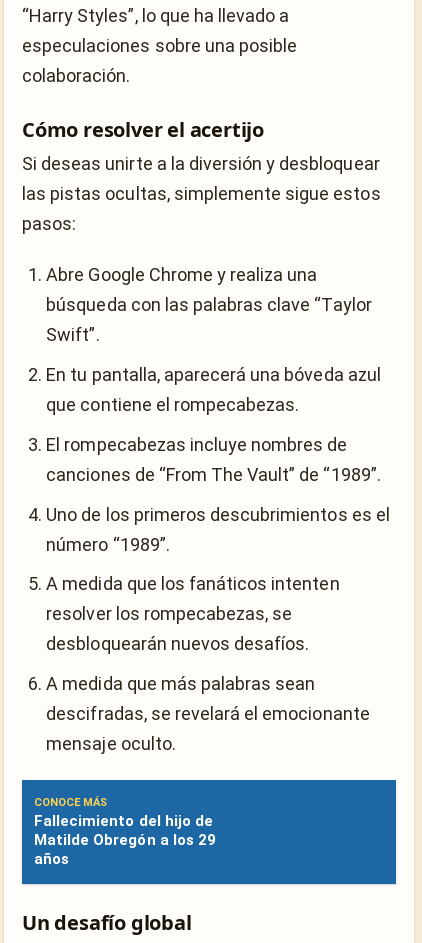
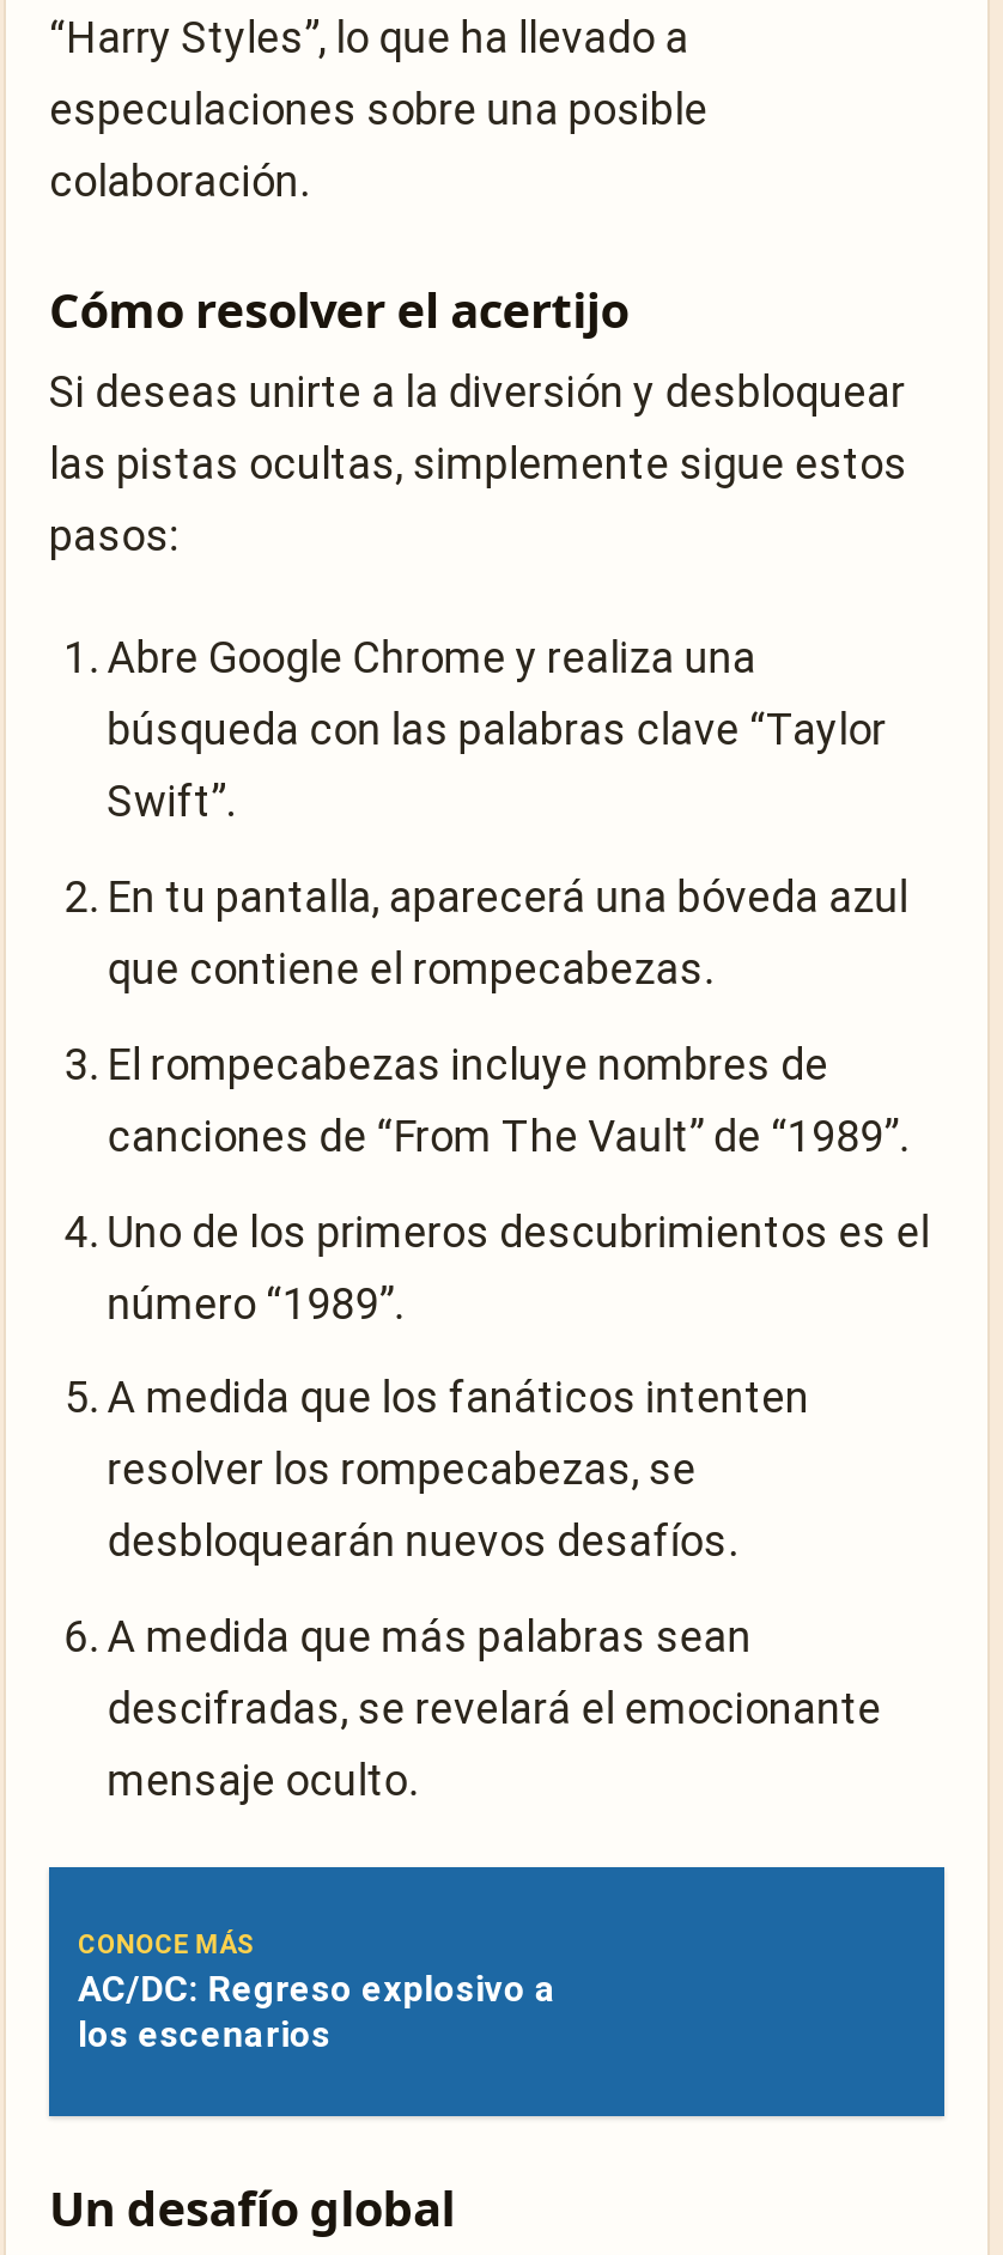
- Fallecimiento del hijo de
- Matilde Obregón a los 29
- años
+ AC/DC: Regreso explosivo a
+ los escenarios
